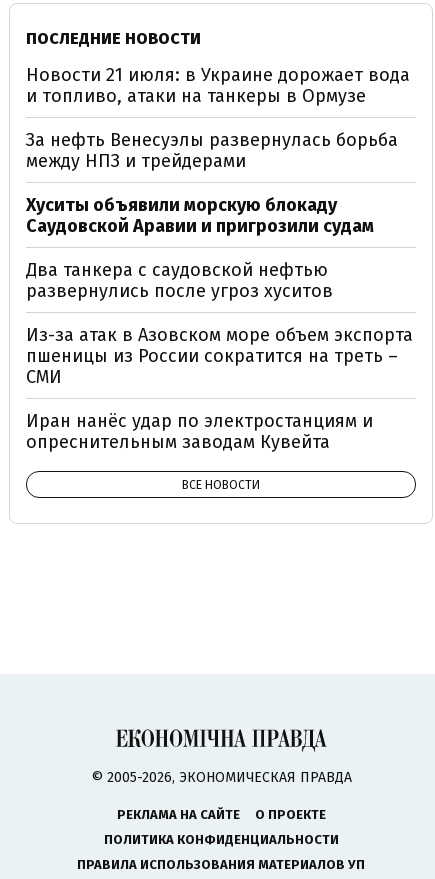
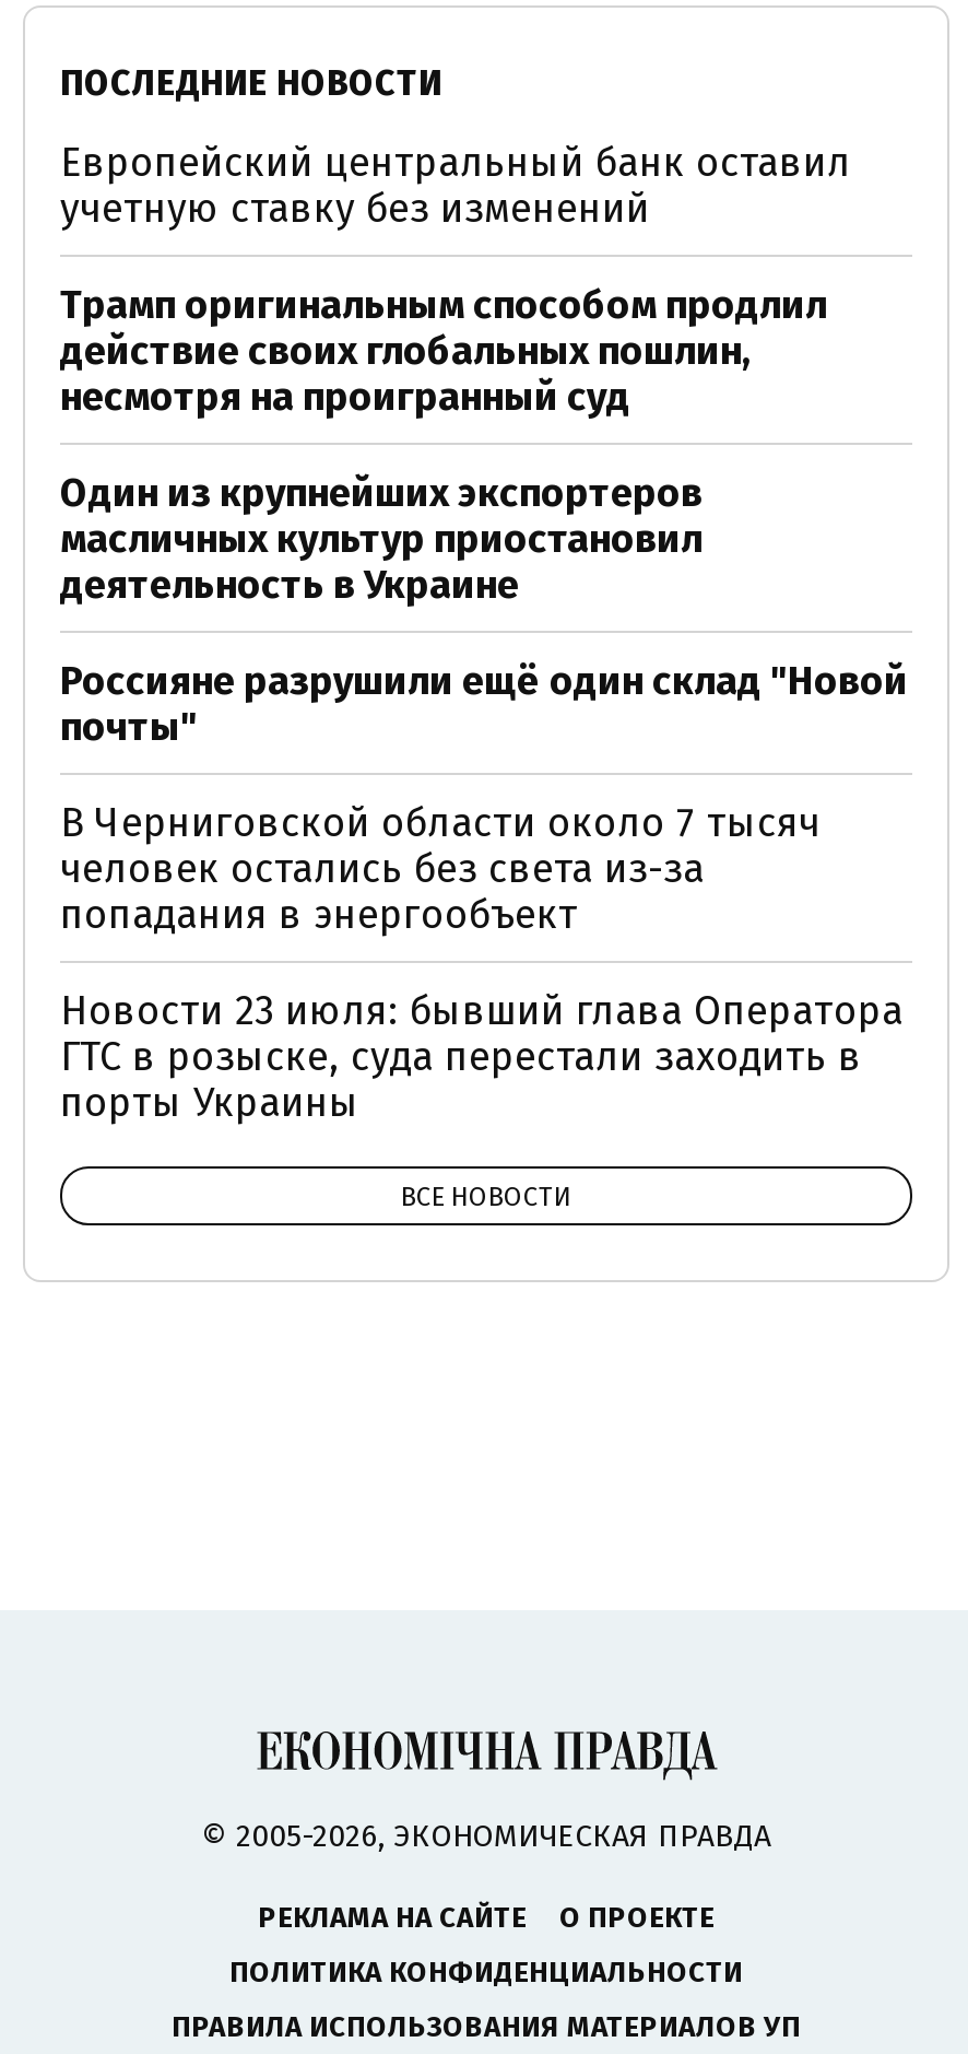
- Новости 21 июля: в Украине дорожает вода
- и топливо, атаки на танкеры в Ормузе
+ Европейский центральный банк оставил
+ учетную ставку без изменений

- За нефть Венесуэлы развернулась борьба
- между НПЗ и трейдерами
+ Трамп оригинальным способом продлил
+ действие своих глобальных пошлин,
+ несмотря на проигранный суд

- Хуситы объявили морскую блокаду
- Саудовской Аравии и пригрозили судам
+ Один из крупнейших экспортеров
+ масличных культур приостановил
+ деятельность в Украине

- Два танкера с саудовской нефтью
- развернулись после угроз хуситов
+ Россияне разрушили ещё один склад "Новой
+ почты"

- Из-за атак в Азовском море объем экспорта
- пшеницы из России сократится на треть –
- СМИ
+ В Черниговской области около 7 тысяч
+ человек остались без света из-за
+ попадания в энергообъект

- Иран нанёс удар по электростанциям и
- опреснительным заводам Кувейта
+ Новости 23 июля: бывший глава Оператора
+ ГТС в розыске, суда перестали заходить в
+ порты Украины
